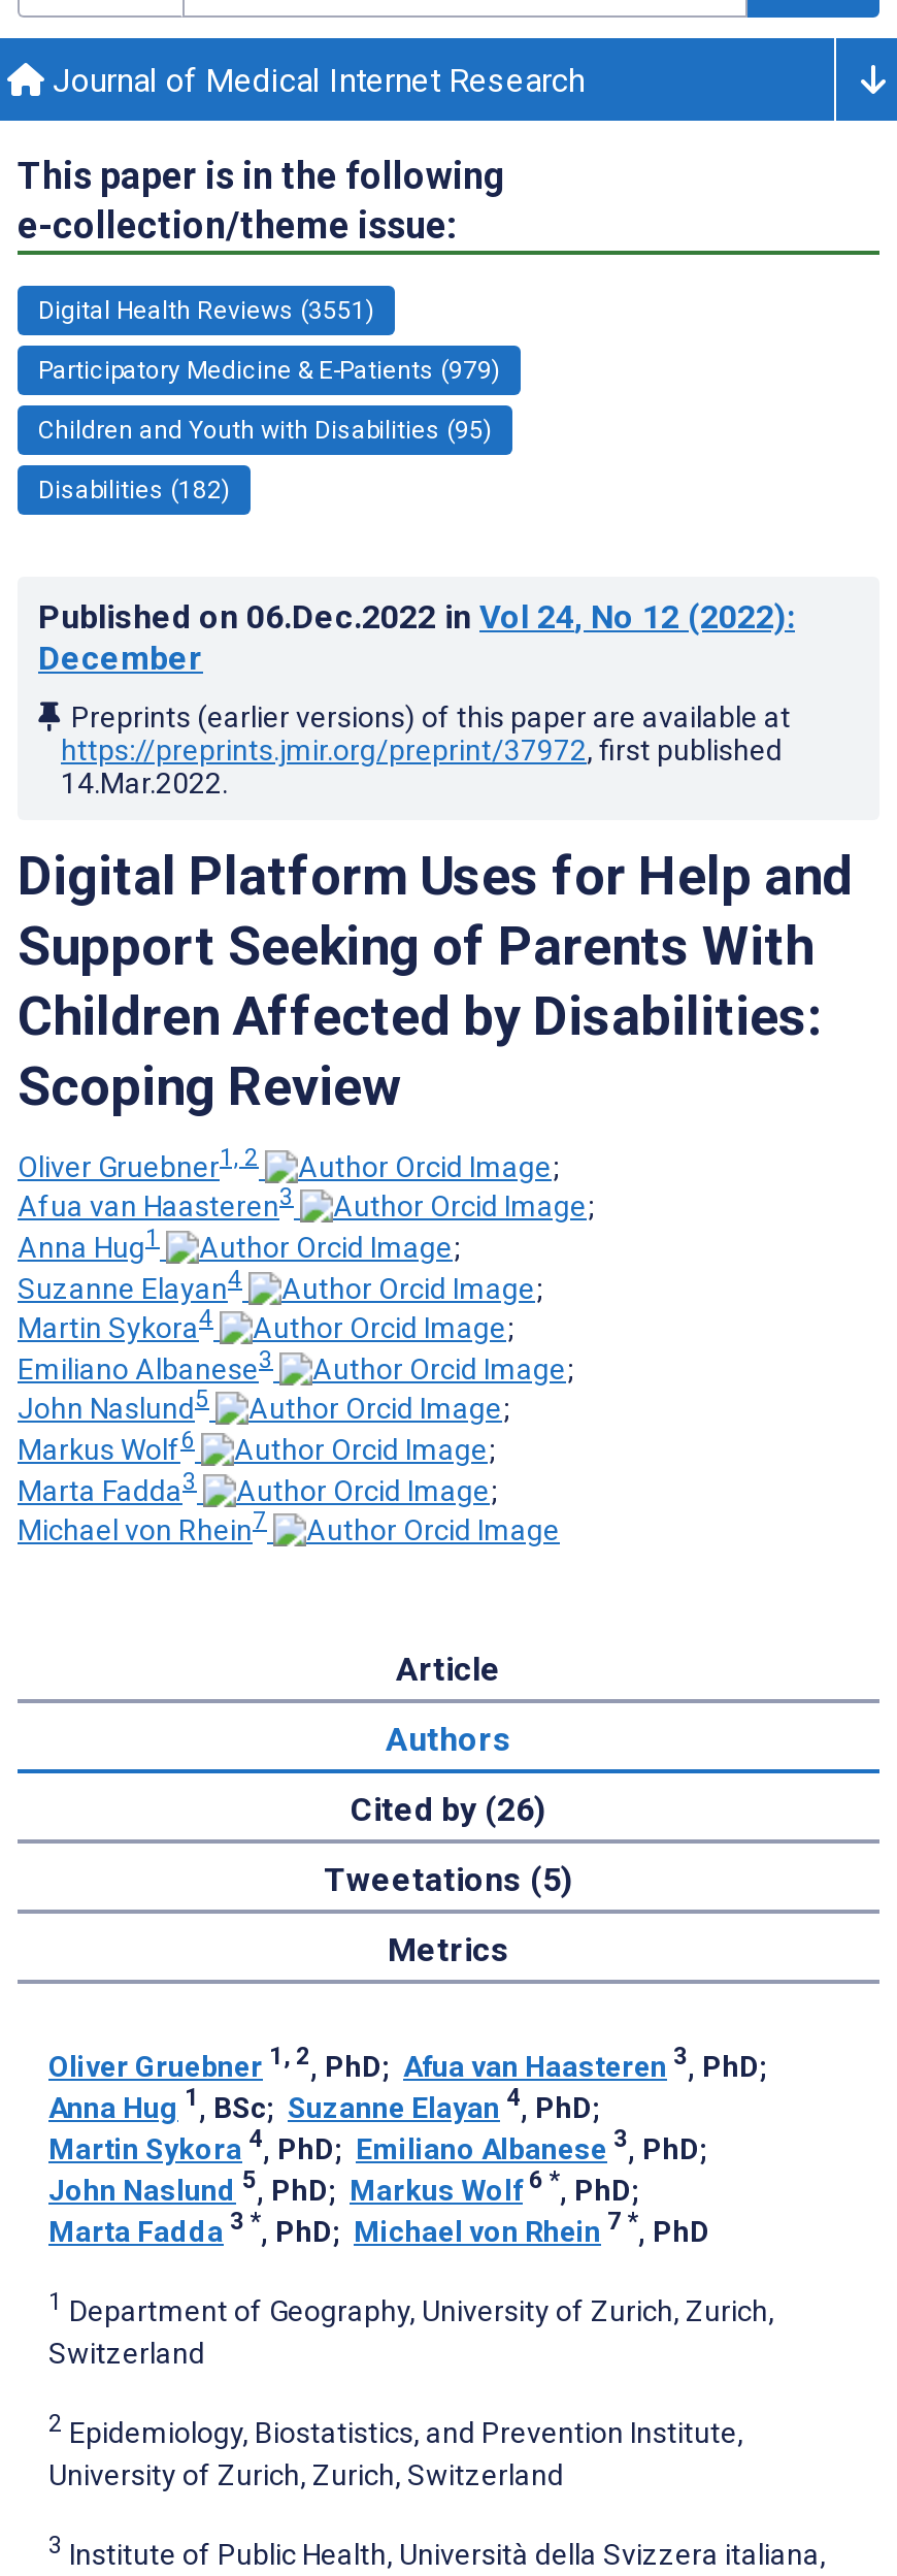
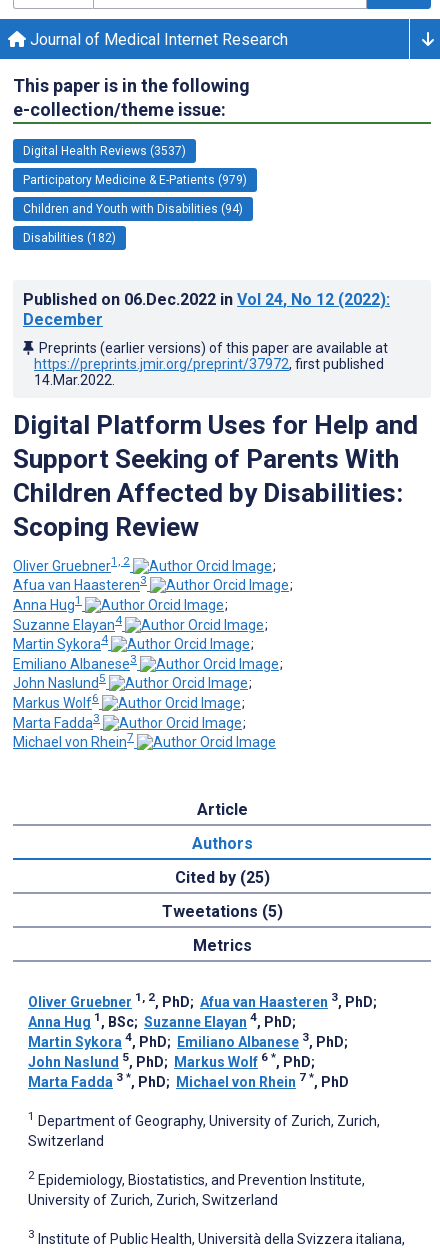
- Digital Health Reviews (3551)
+ Digital Health Reviews (3537)

- Children and Youth with Disabilities (95)
+ Children and Youth with Disabilities (94)

- Cited by (26)
+ Cited by (25)
